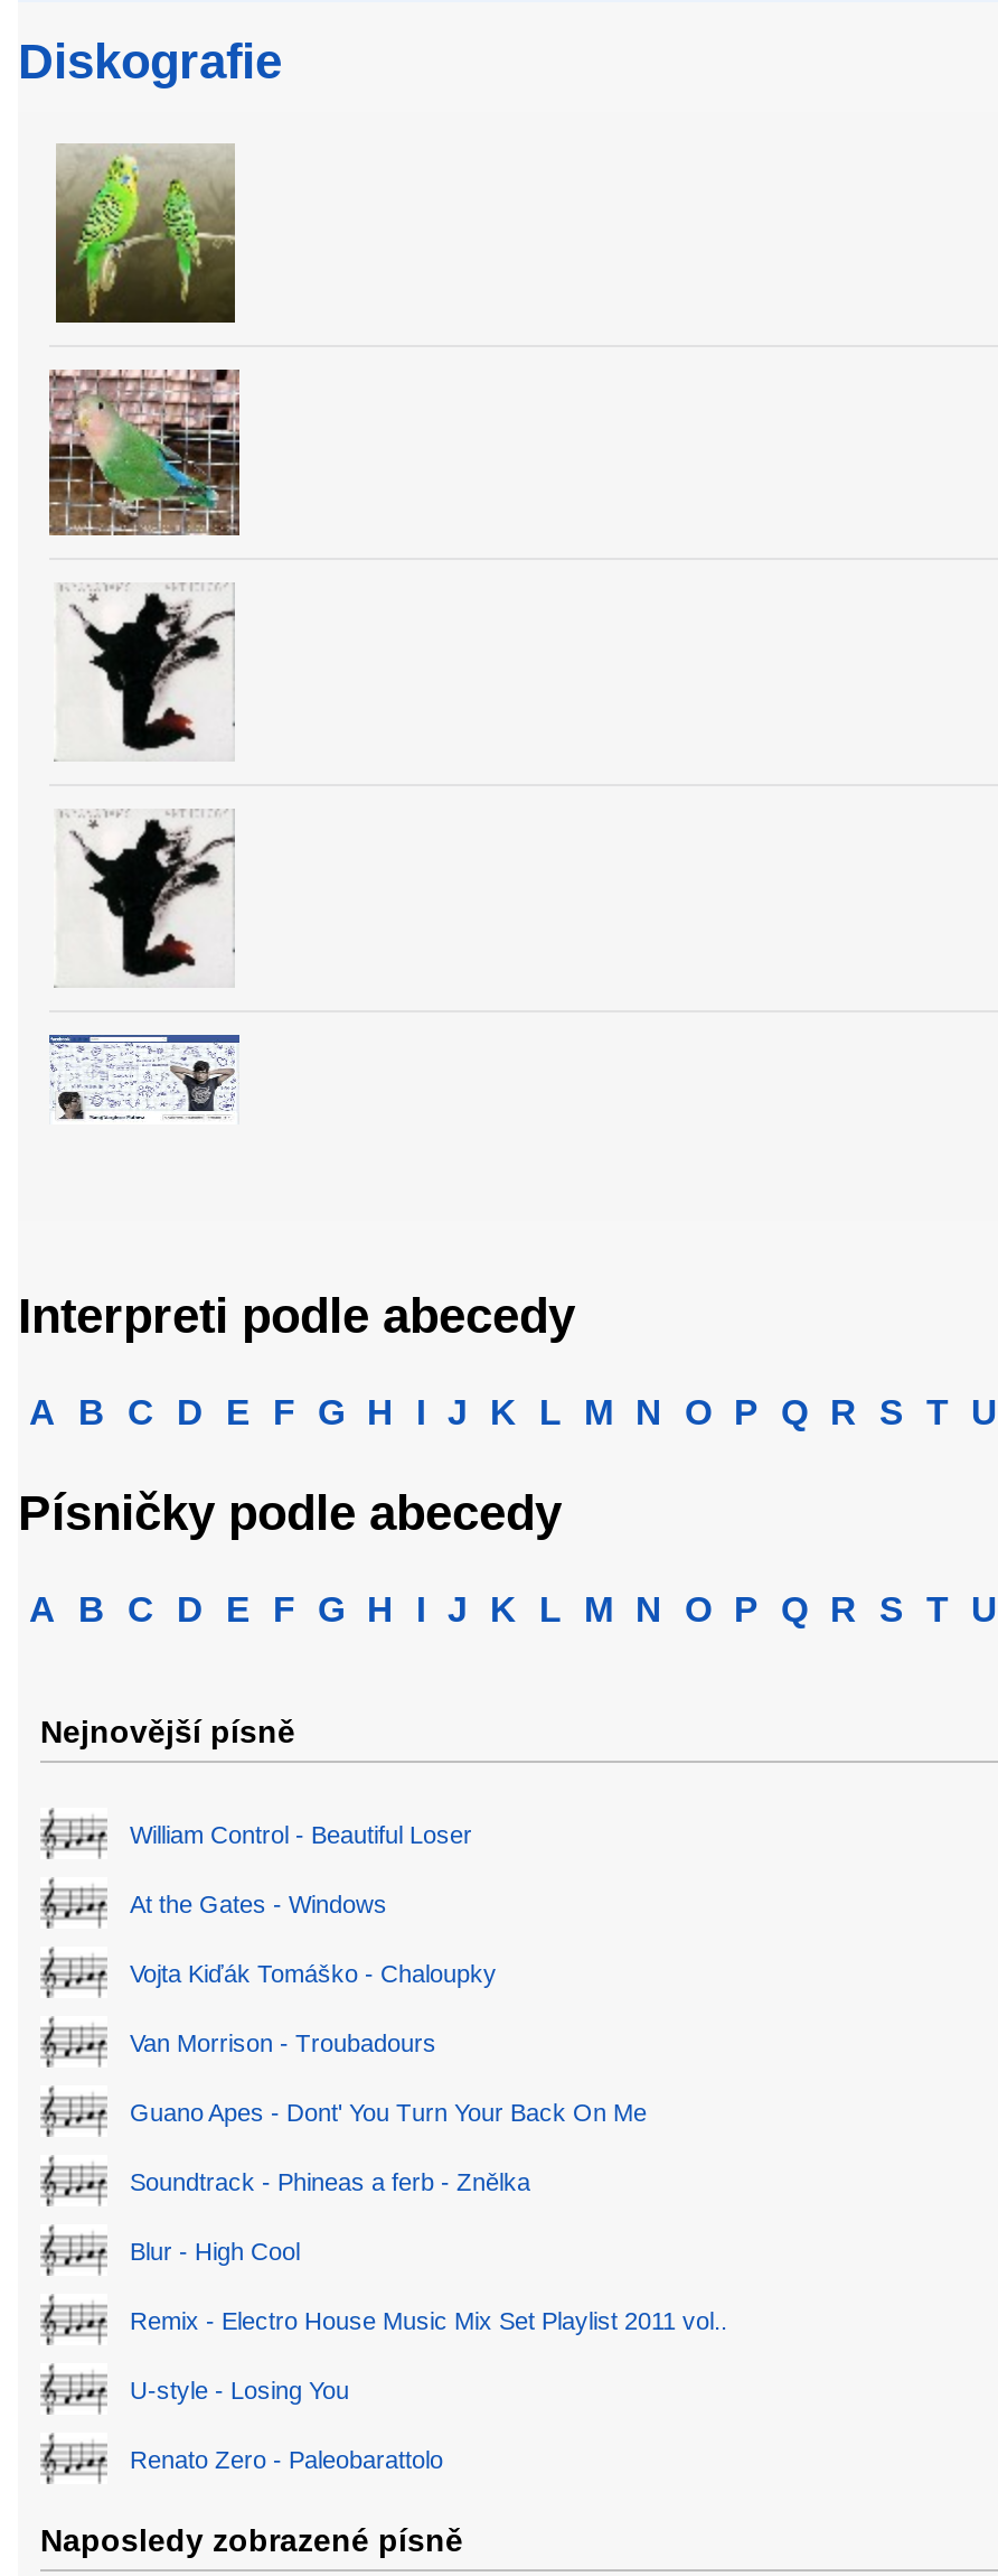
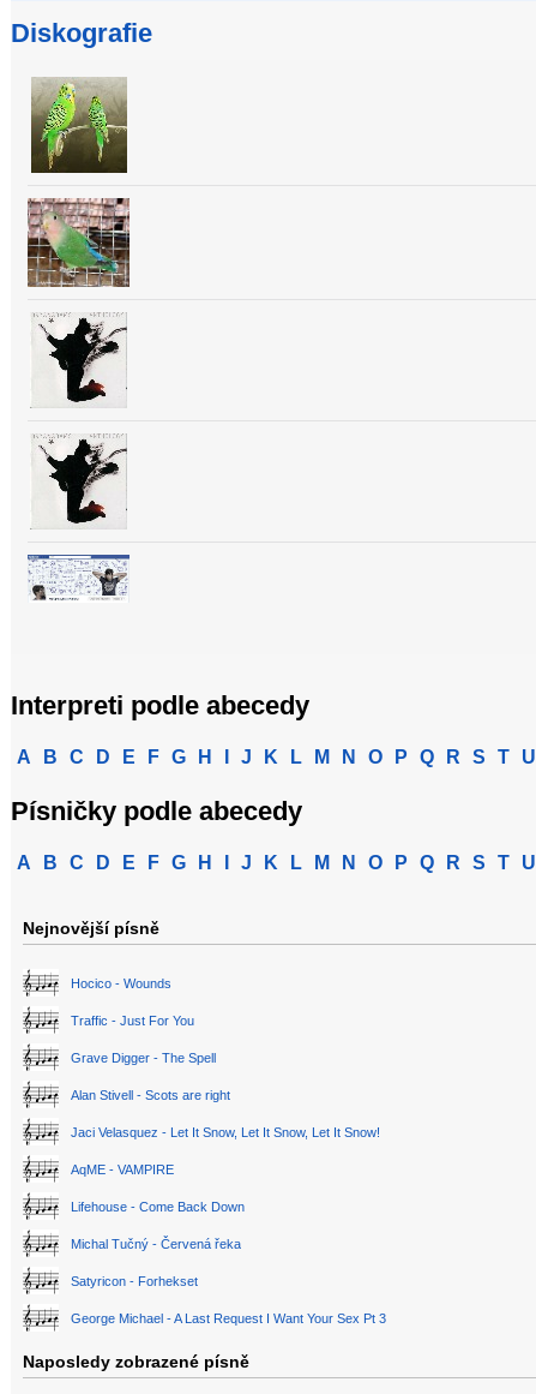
- William Control - Beautiful Loser
+ Hocico - Wounds

- At the Gates - Windows
+ Traffic - Just For You

- Vojta Kiďák Tomáško - Chaloupky
+ Grave Digger - The Spell

- Van Morrison - Troubadours
+ Alan Stivell - Scots are right

- Guano Apes - Dont' You Turn Your Back On Me
+ Jaci Velasquez - Let It Snow, Let It Snow, Let It Snow!

- Soundtrack - Phineas a ferb - Znělka
+ AqME - VAMPIRE

- Blur - High Cool
+ Lifehouse - Come Back Down

- Remix - Electro House Music Mix Set Playlist 2011 vol..
+ Michal Tučný - Červená řeka

- U-style - Losing You
+ Satyricon - Forhekset

- Renato Zero - Paleobarattolo
+ George Michael - A Last Request I Want Your Sex Pt 3
